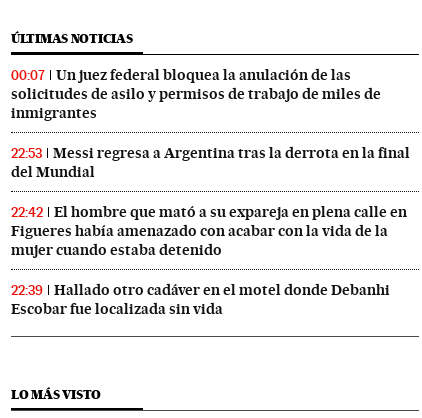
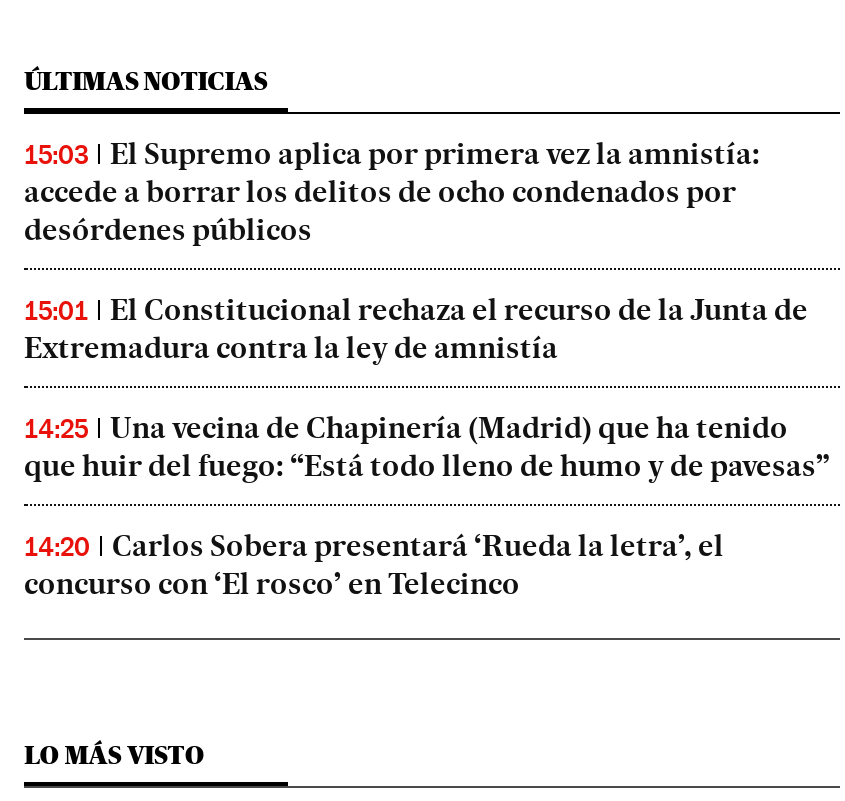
- 00:07
- Un juez federal bloquea la anulación de las
- solicitudes de asilo y permisos de trabajo de miles de
- inmigrantes
+ 15:03
+ El Supremo aplica por primera vez la amnistía:
+ accede a borrar los delitos de ocho condenados por
+ desórdenes públicos

- 22:53
- Messi regresa a Argentina tras la derrota en la final
- del Mundial
+ 15:01
+ El Constitucional rechaza el recurso de la Junta de
+ Extremadura contra la ley de amnistía

- 22:42
- El hombre que mató a su expareja en plena calle en
- Figueres había amenazado con acabar con la vida de la
- mujer cuando estaba detenido
+ 14:25
+ Una vecina de Chapinería (Madrid) que ha tenido
+ que huir del fuego: “Está todo lleno de humo y de pavesas”

- 22:39
- Hallado otro cadáver en el motel donde Debanhi
- Escobar fue localizada sin vida
+ 14:20
+ Carlos Sobera presentará ‘Rueda la letra’, el
+ concurso con ‘El rosco’ en Telecinco
